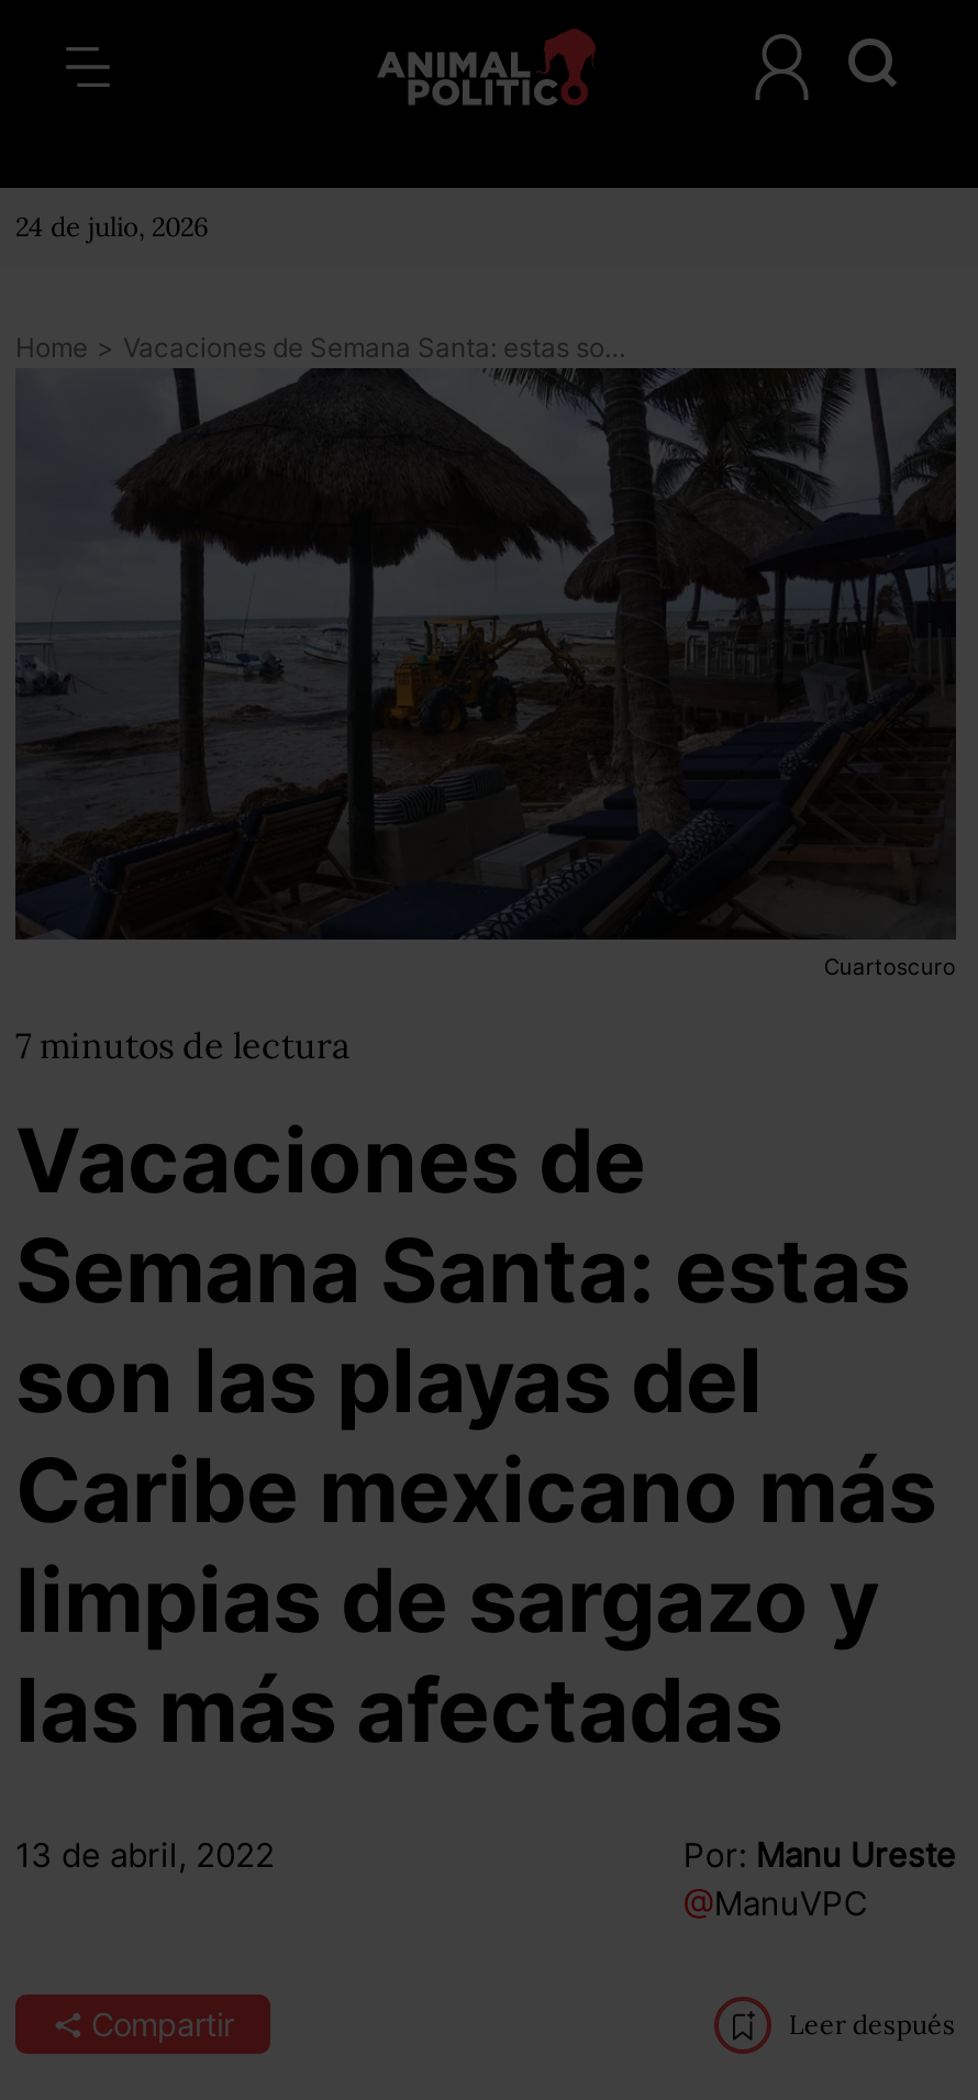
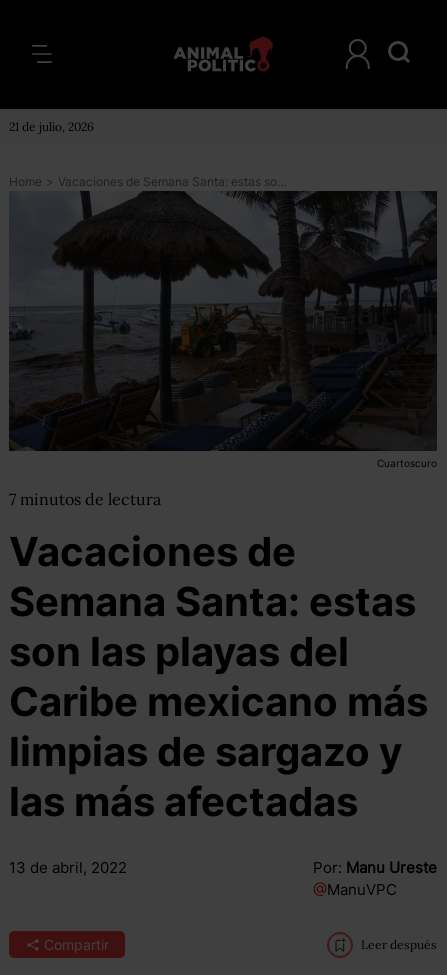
- 24 de julio, 2026
+ 21 de julio, 2026
